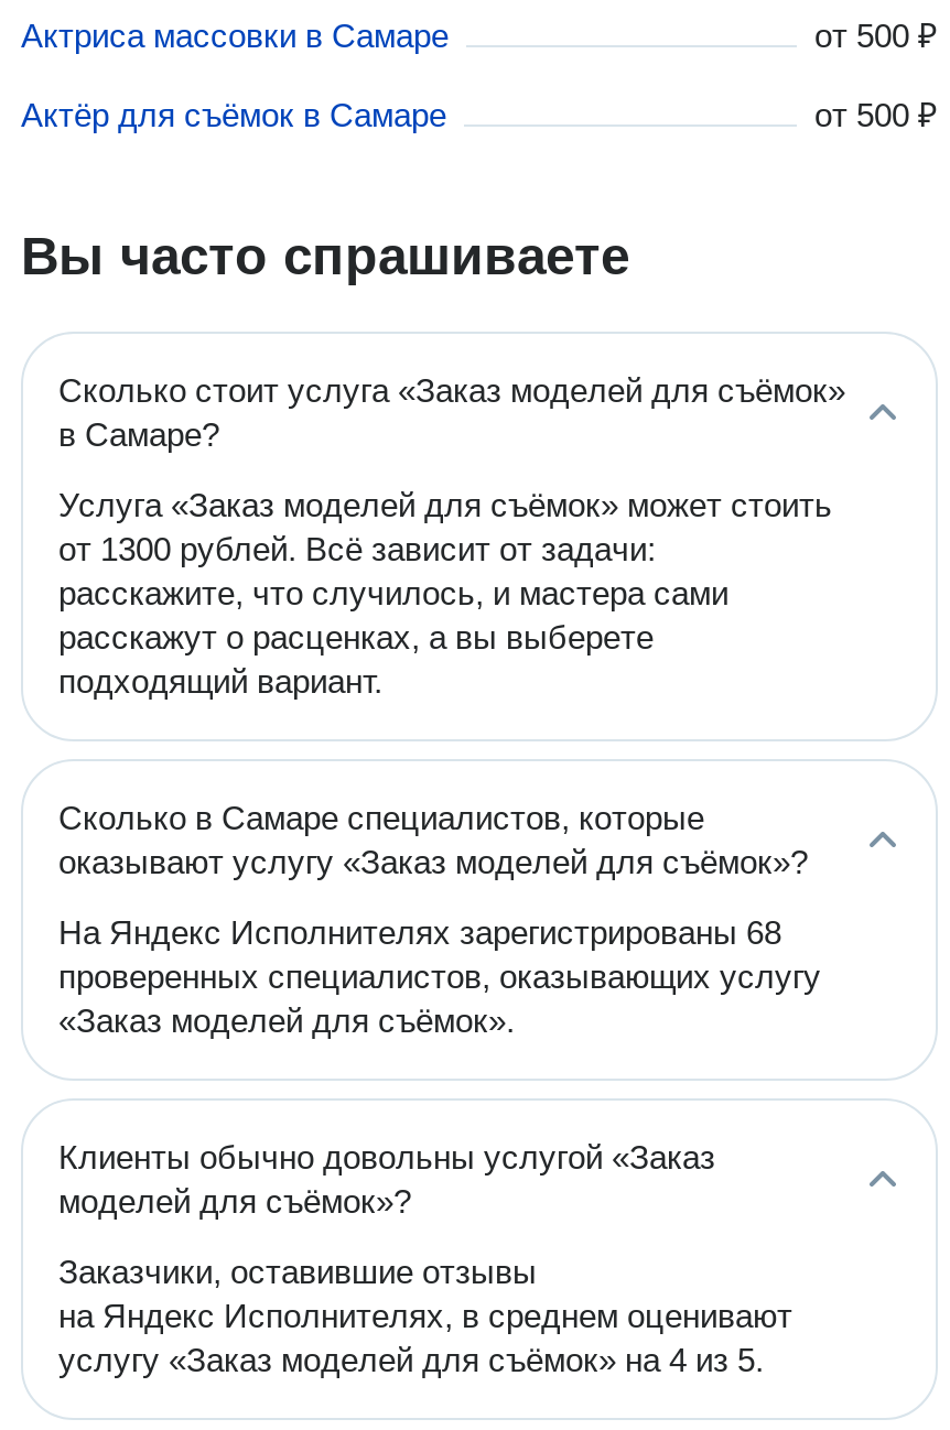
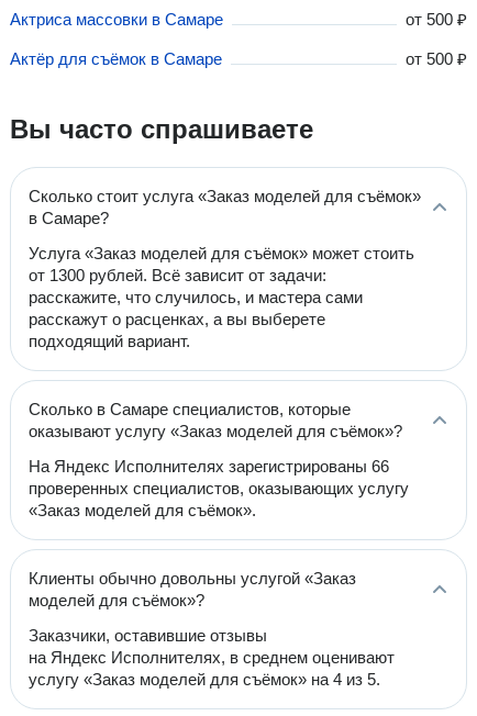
- На Яндекс Исполнителях зарегистрированы 68
+ На Яндекс Исполнителях зарегистрированы 66
